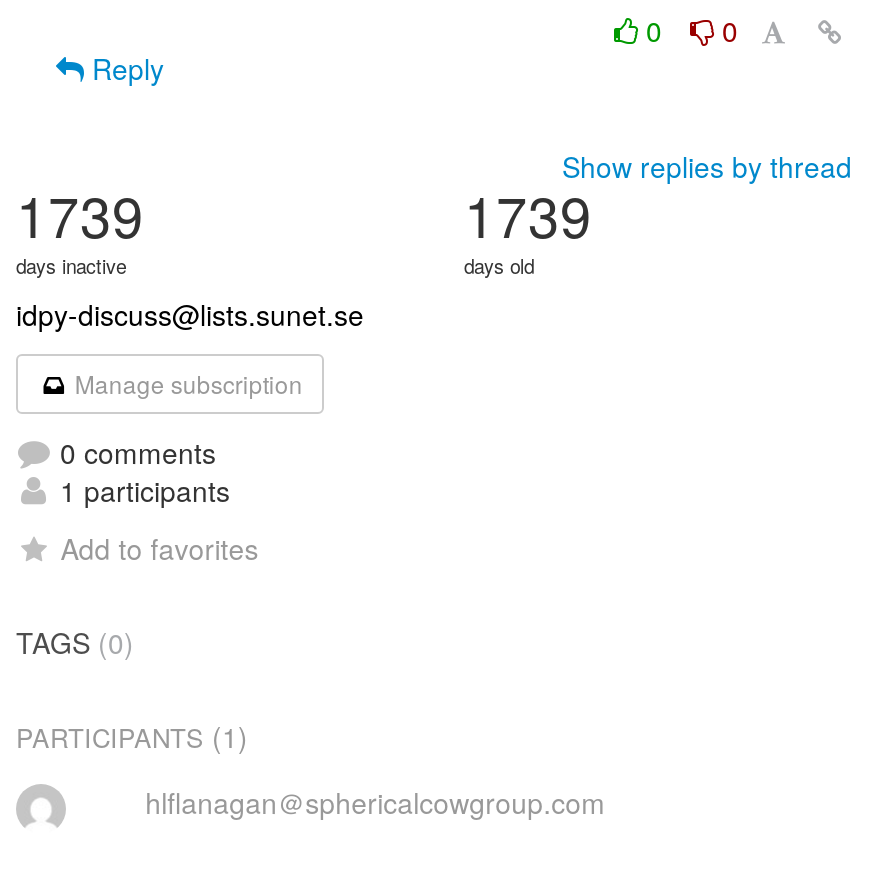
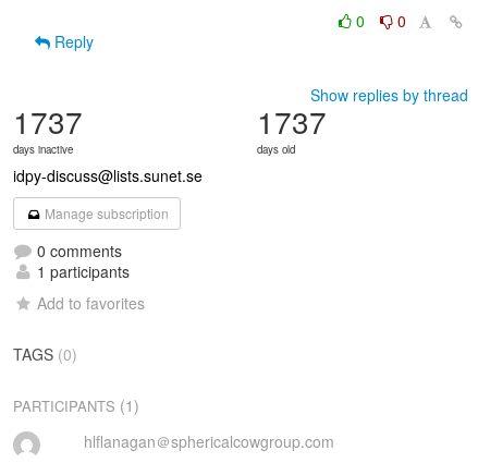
- 1739
+ 1737

- 1739
+ 1737
